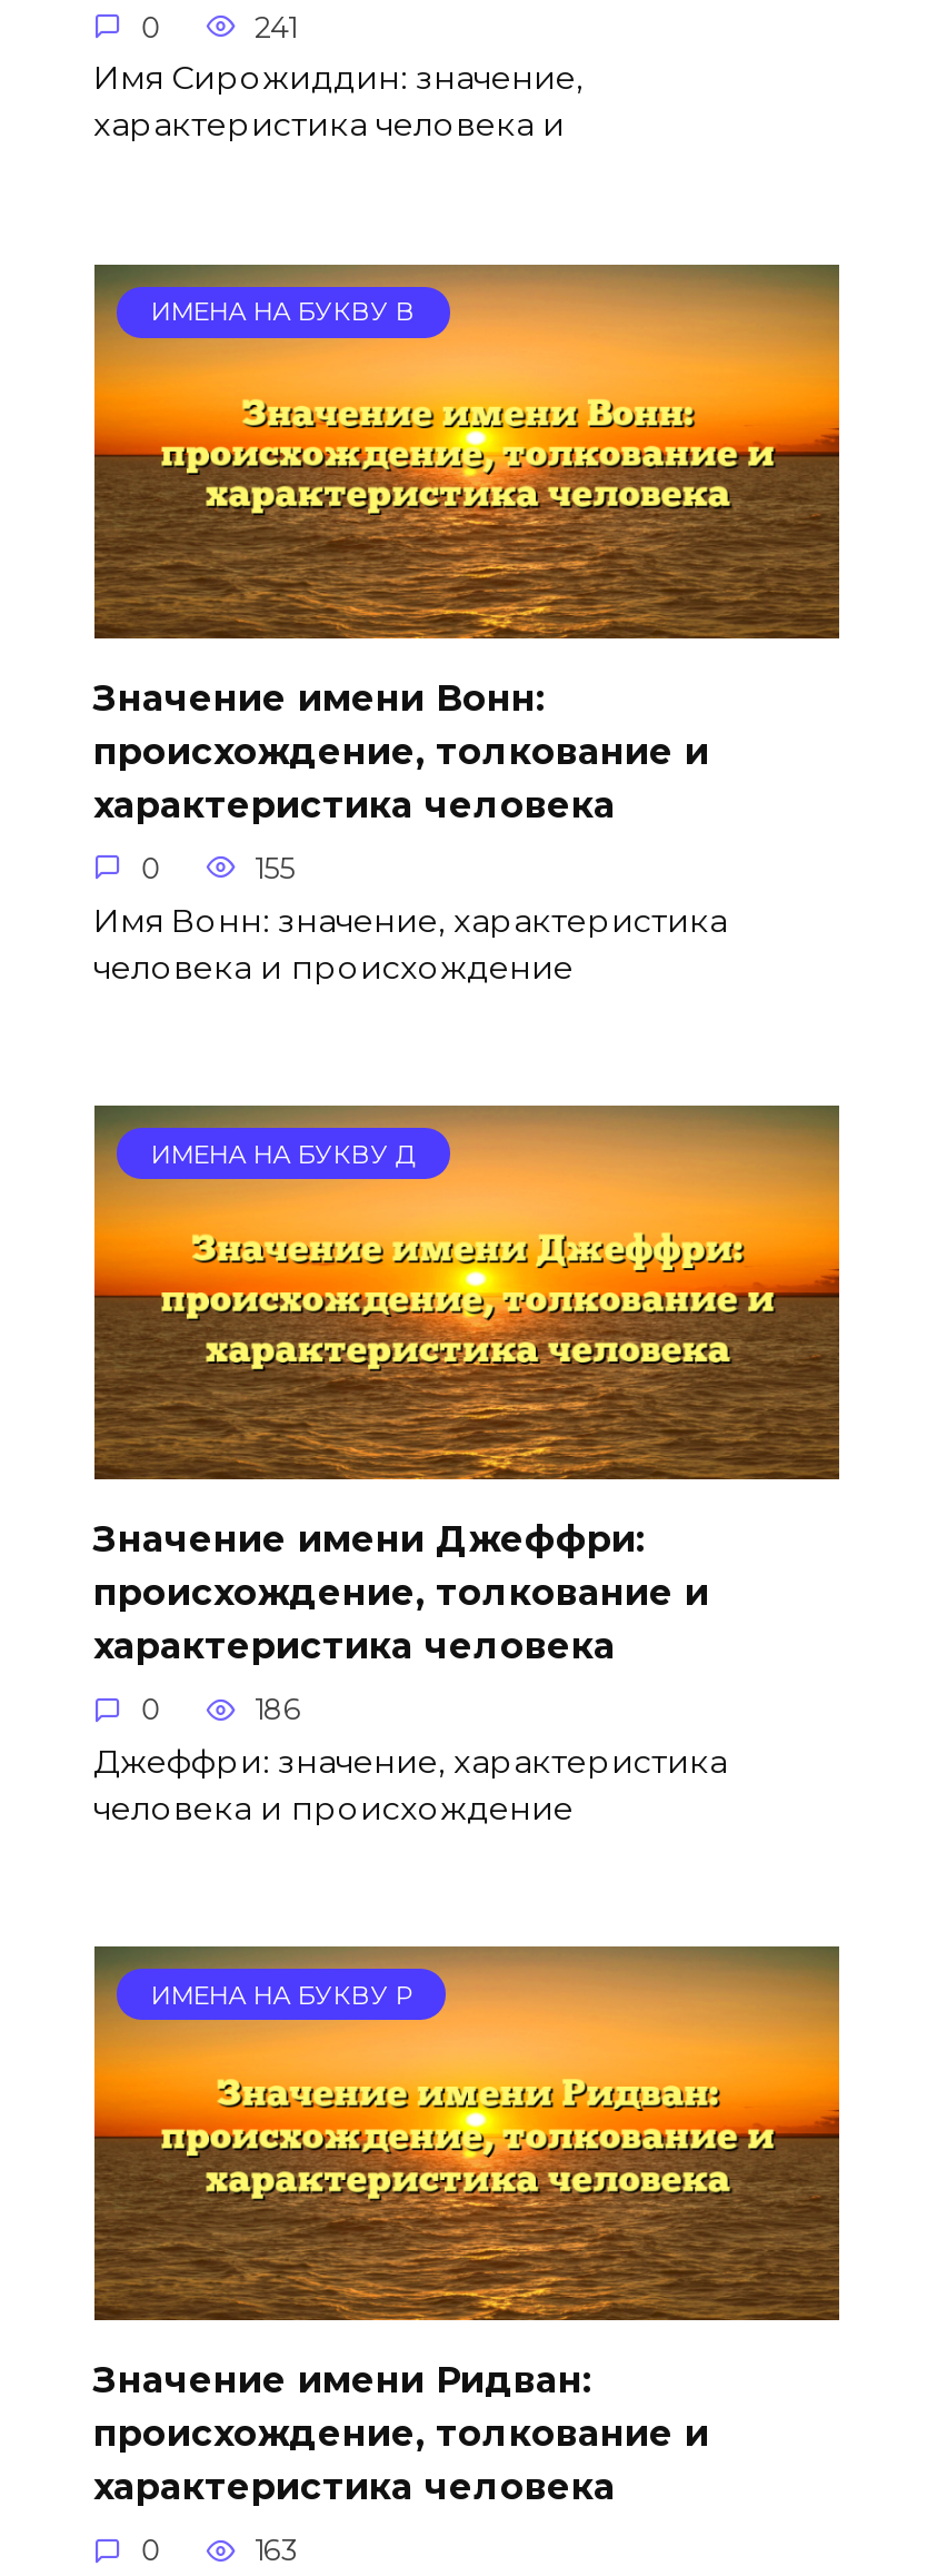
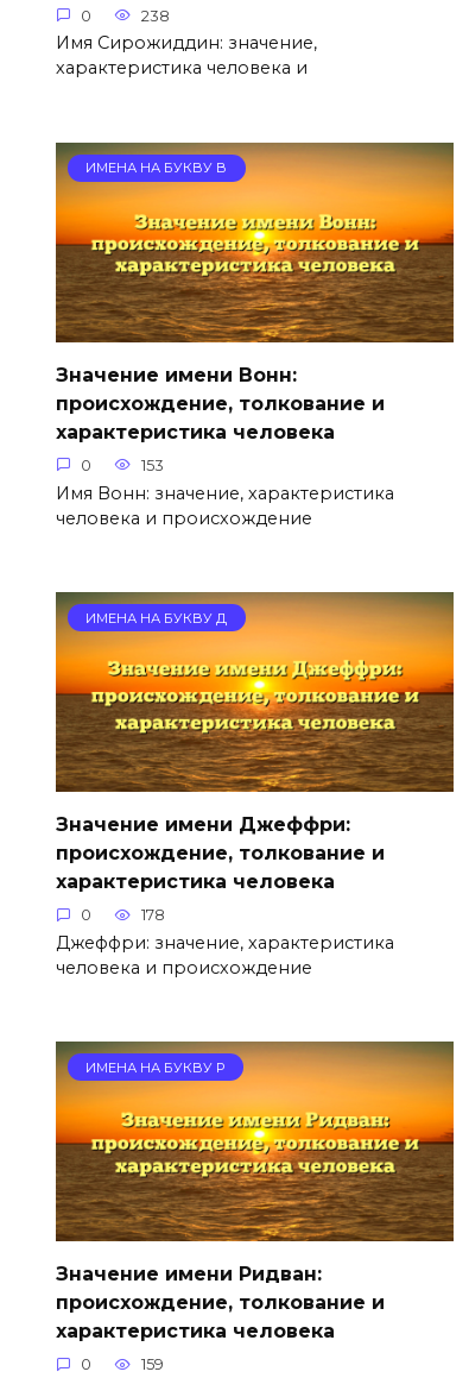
- 241
+ 238

- 155
+ 153

- 186
+ 178

- 163
+ 159
